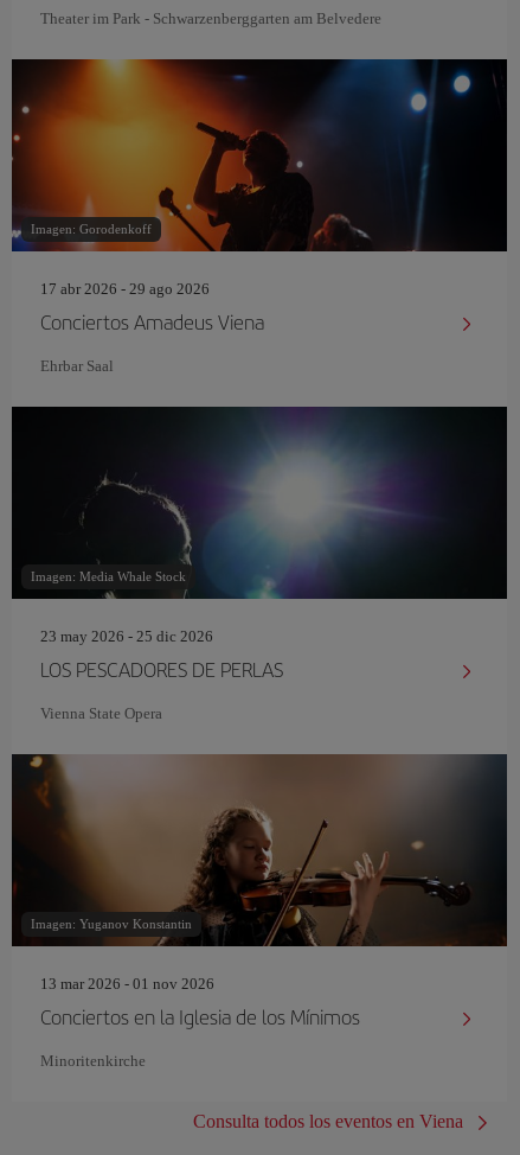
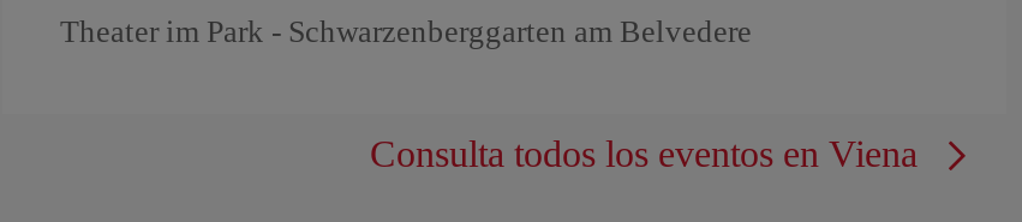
- [image]
- Imagen: Gorodenkoff
- 17 abr 2026 - 29 ago 2026
- Conciertos Amadeus Viena
- Ehrbar Saal

- [image]
- Imagen: Media Whale Stock
- 23 may 2026 - 25 dic 2026
- LOS PESCADORES DE PERLAS
- Vienna State Opera

- [image]
- Imagen: Yuganov Konstantin
- 13 mar 2026 - 01 nov 2026
- Conciertos en la Iglesia de los Mínimos
- Minoritenkirche
